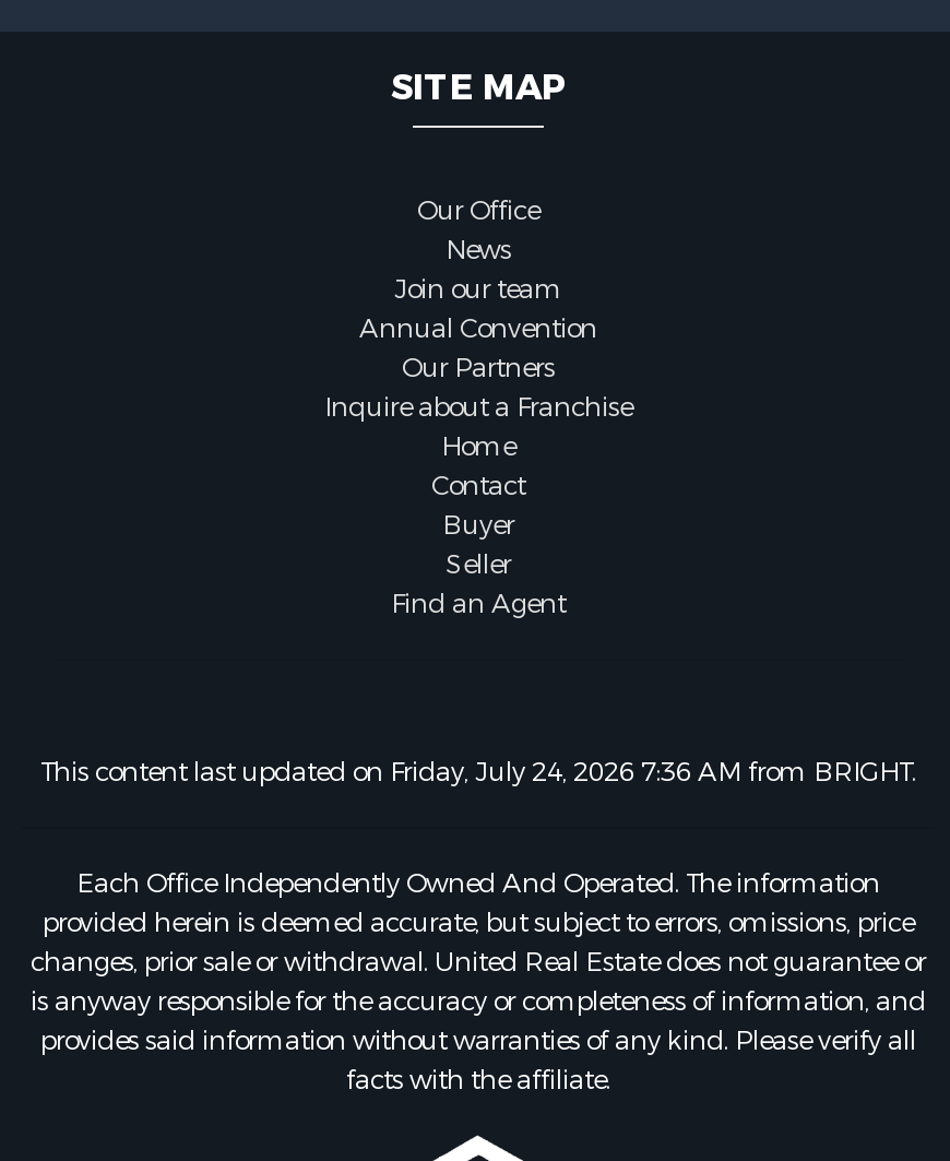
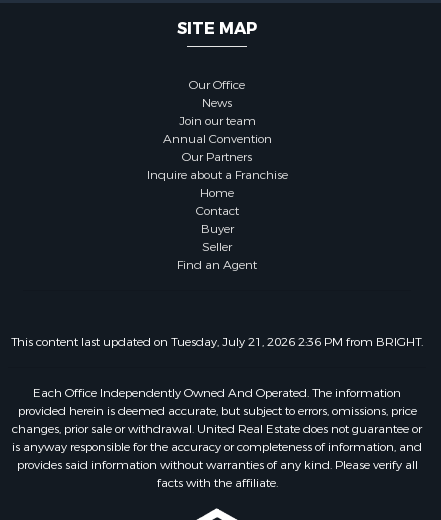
- This content last updated on Friday, July 24, 2026 7:36 AM from BRIGHT.
+ This content last updated on Tuesday, July 21, 2026 2:36 PM from BRIGHT.
